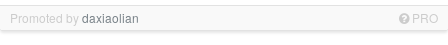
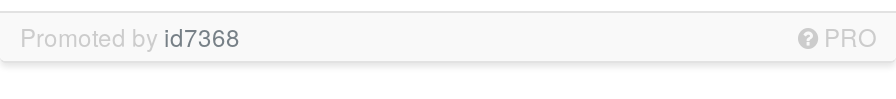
- Promoted by daxiaolian
+ Promoted by id7368
